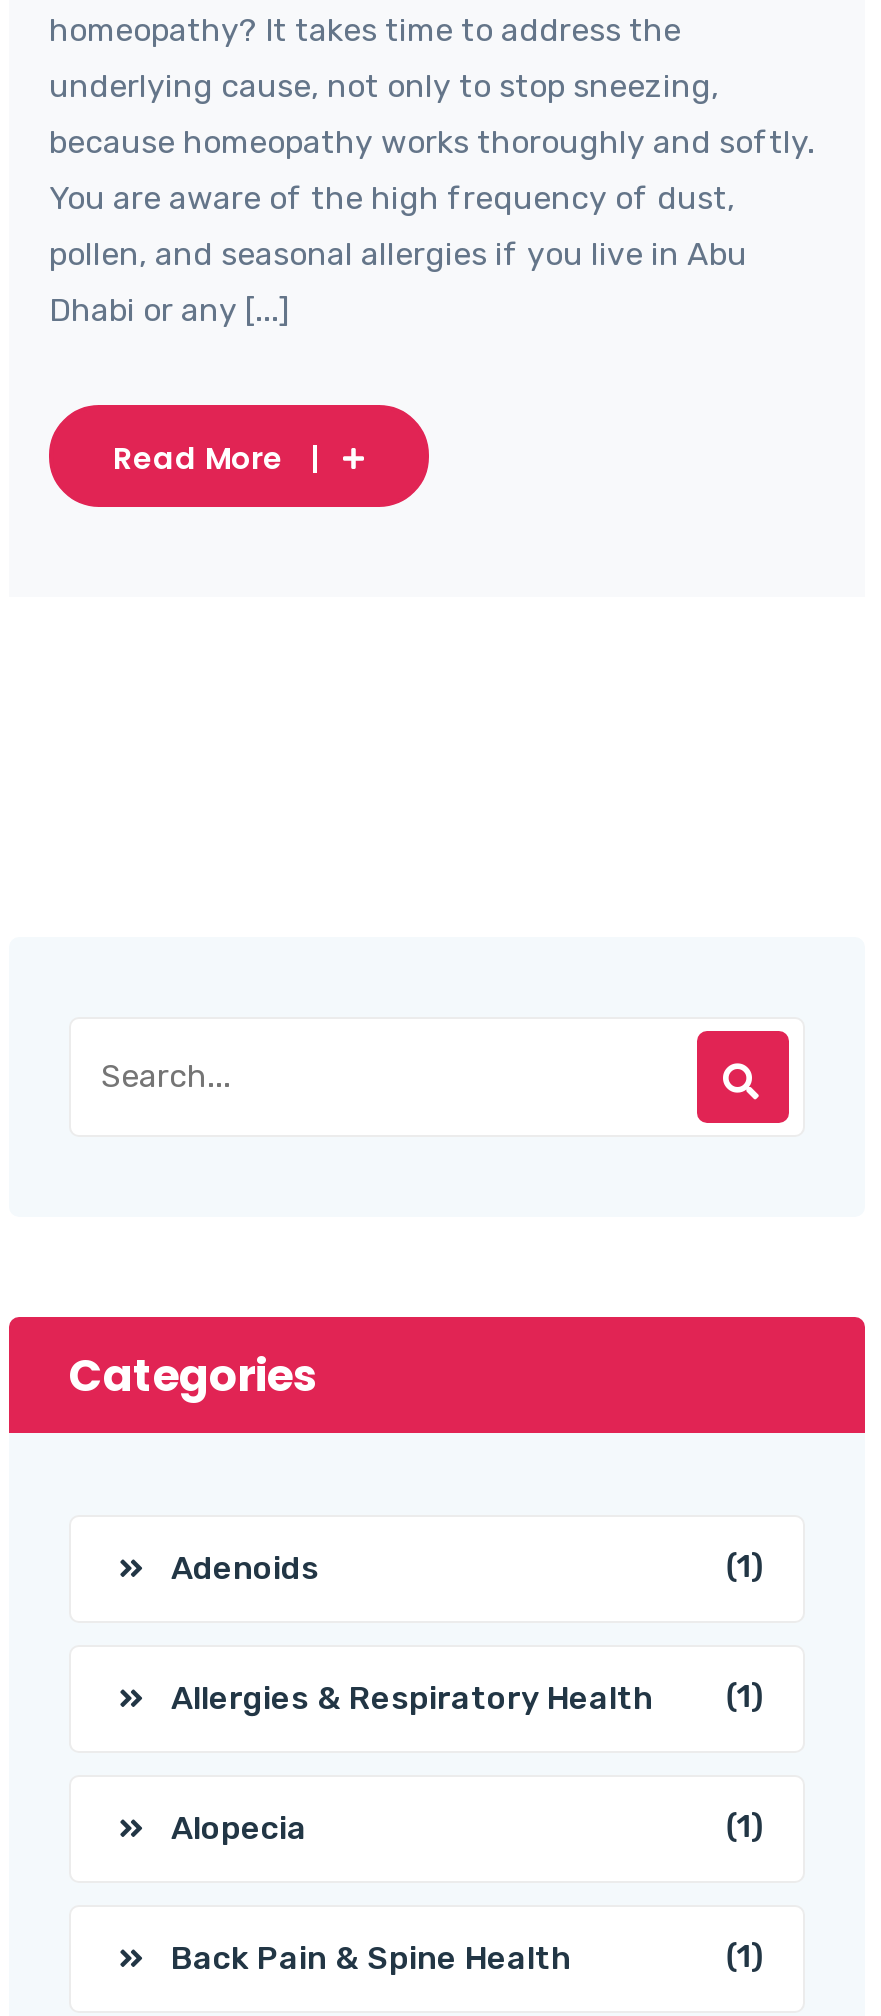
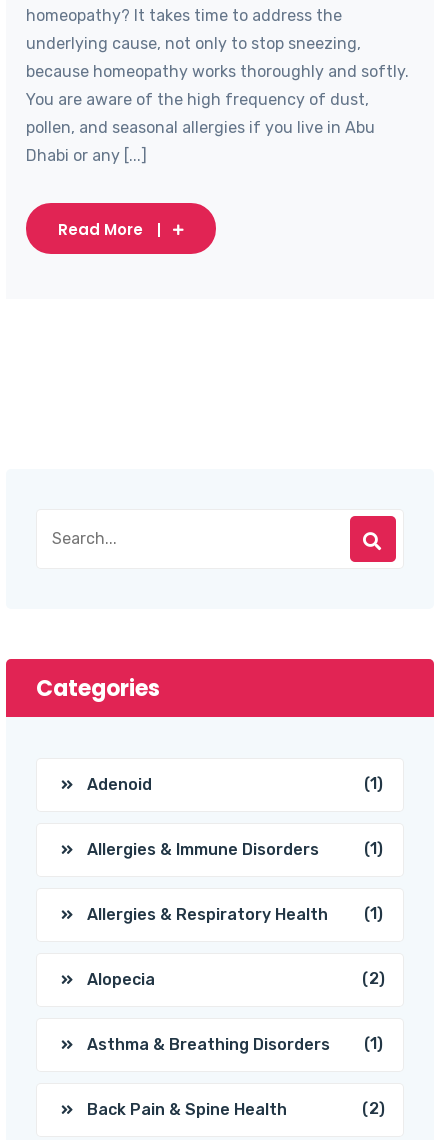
- Adenoids
+ Adenoid
+ (1)
+ Allergies & Immune Disorders

+ (2)
+ Asthma & Breathing Disorders

- (1)
+ (2)
